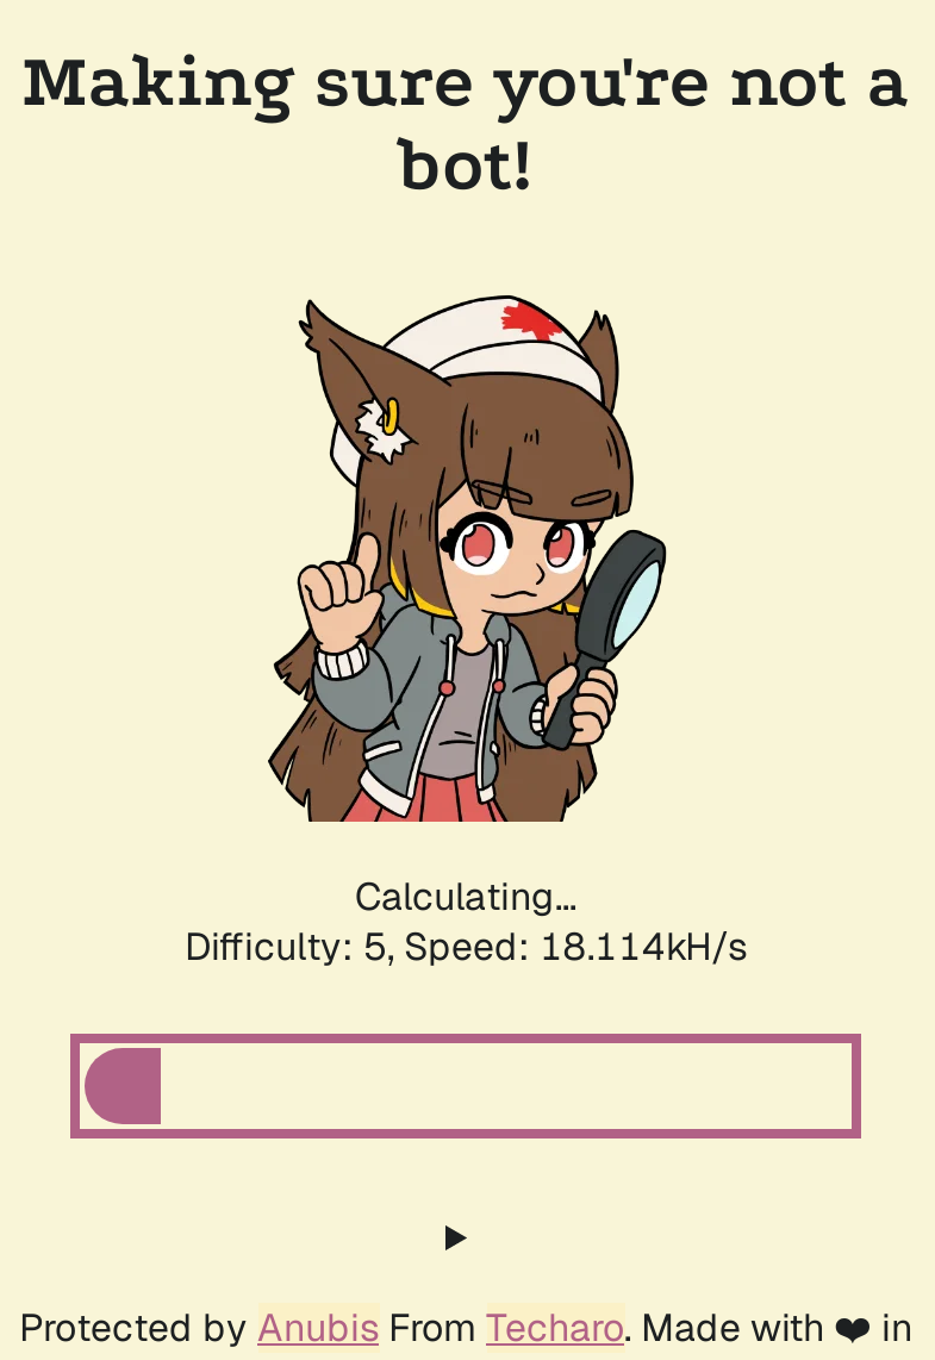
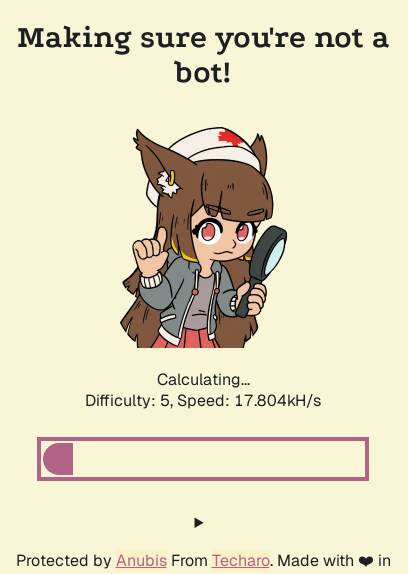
- Difficulty: 5, Speed: 18.114kH/s
+ Difficulty: 5, Speed: 17.804kH/s
